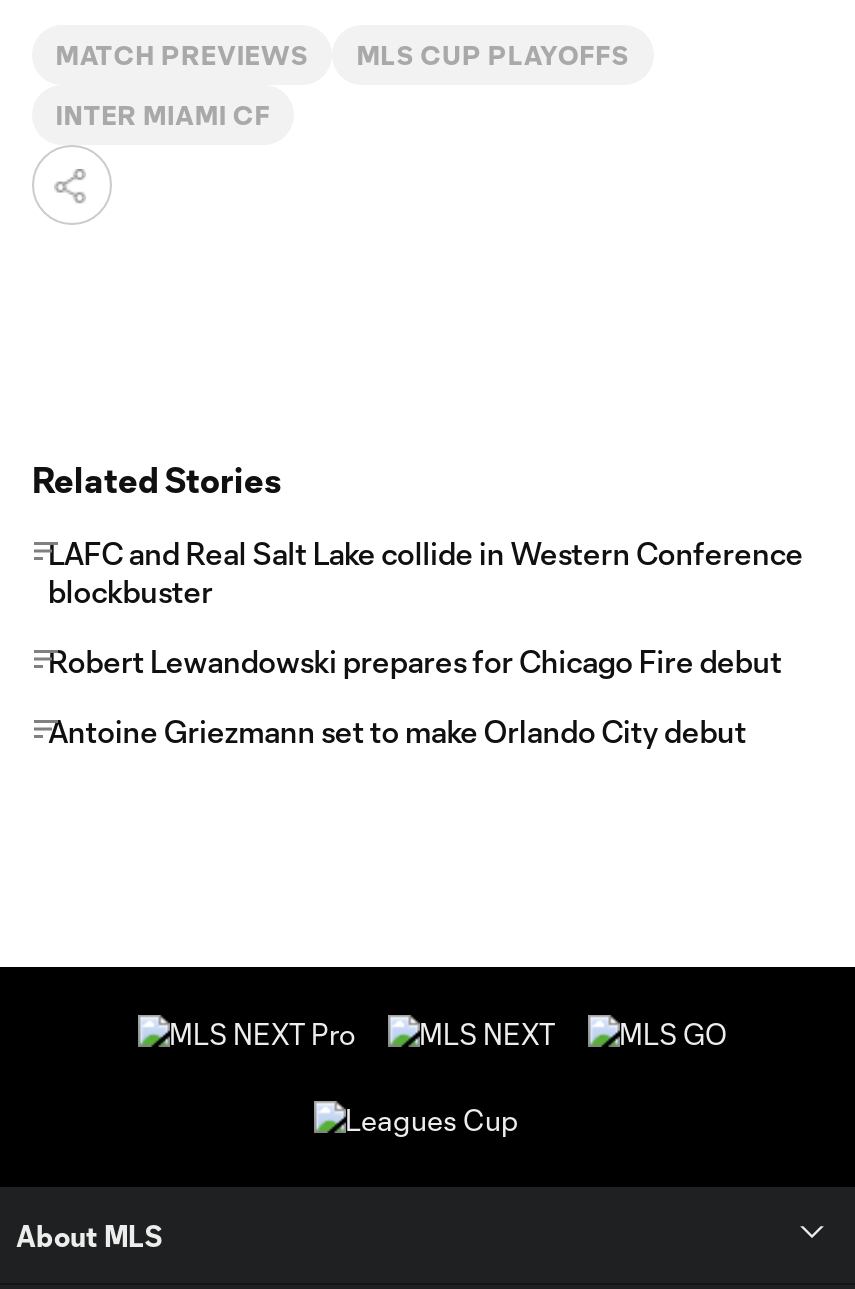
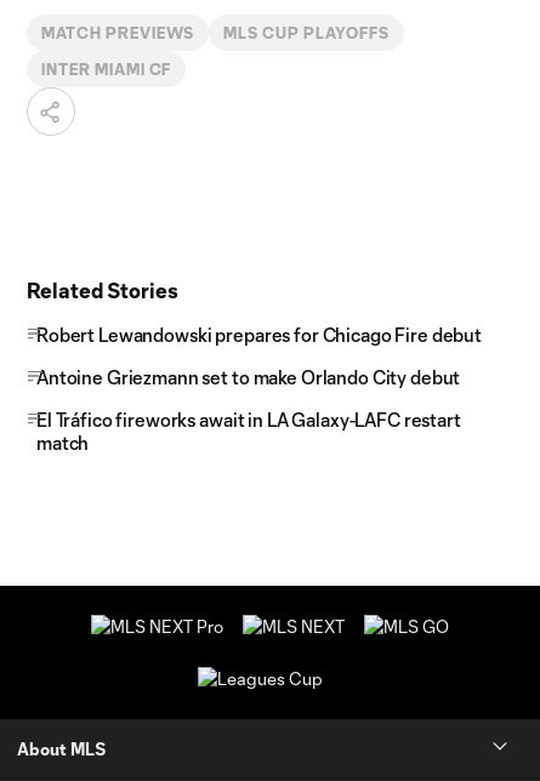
- LAFC and Real Salt Lake collide in Western Conference
- blockbuster

moved up: Robert Lewandowski prepares for Chicago Fire debut | Antoine Griezmann set to make Orlando City debut

+ El Tráfico fireworks await in LA Galaxy-LAFC restart
+ match
